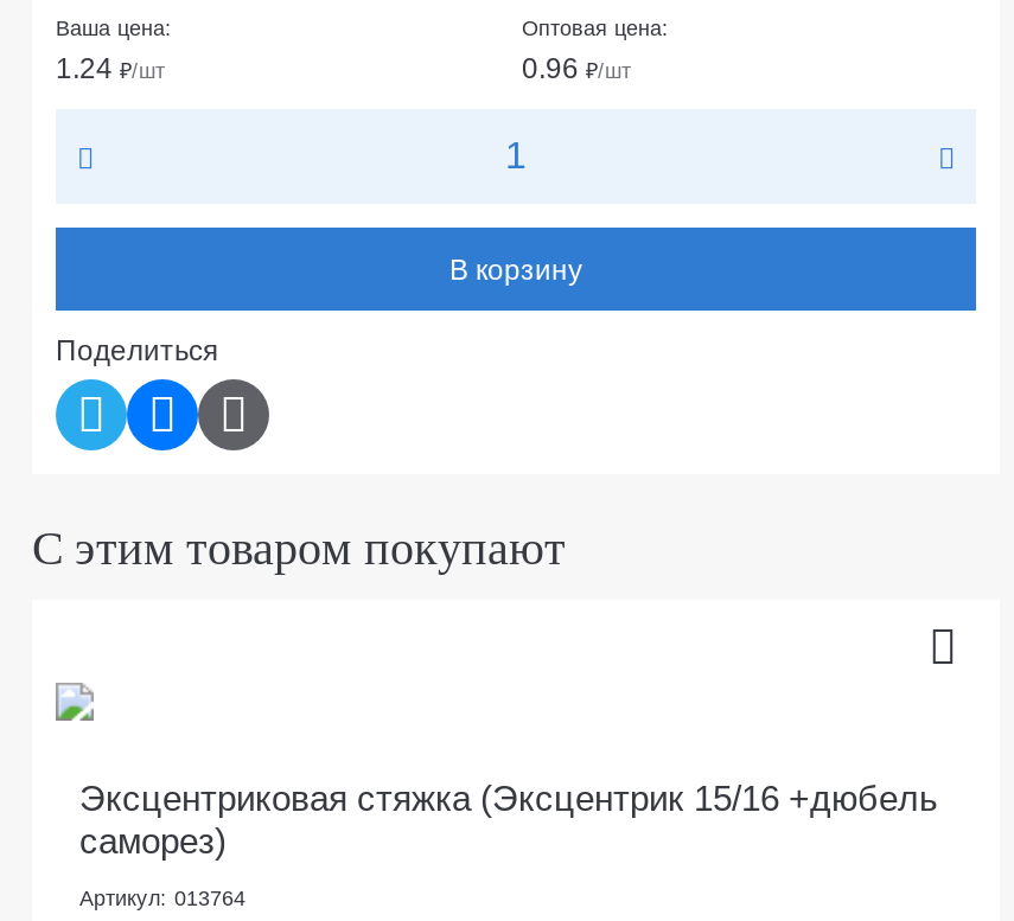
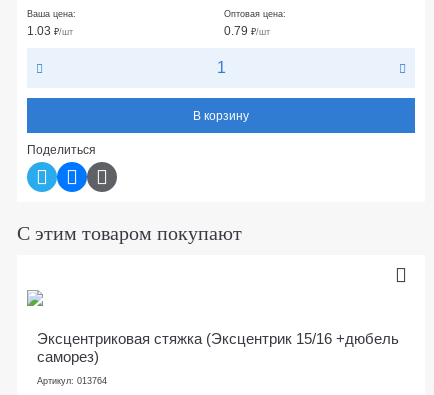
- 1.24 ₽/шт
+ 1.03 ₽/шт

- 0.96 ₽/шт
+ 0.79 ₽/шт
